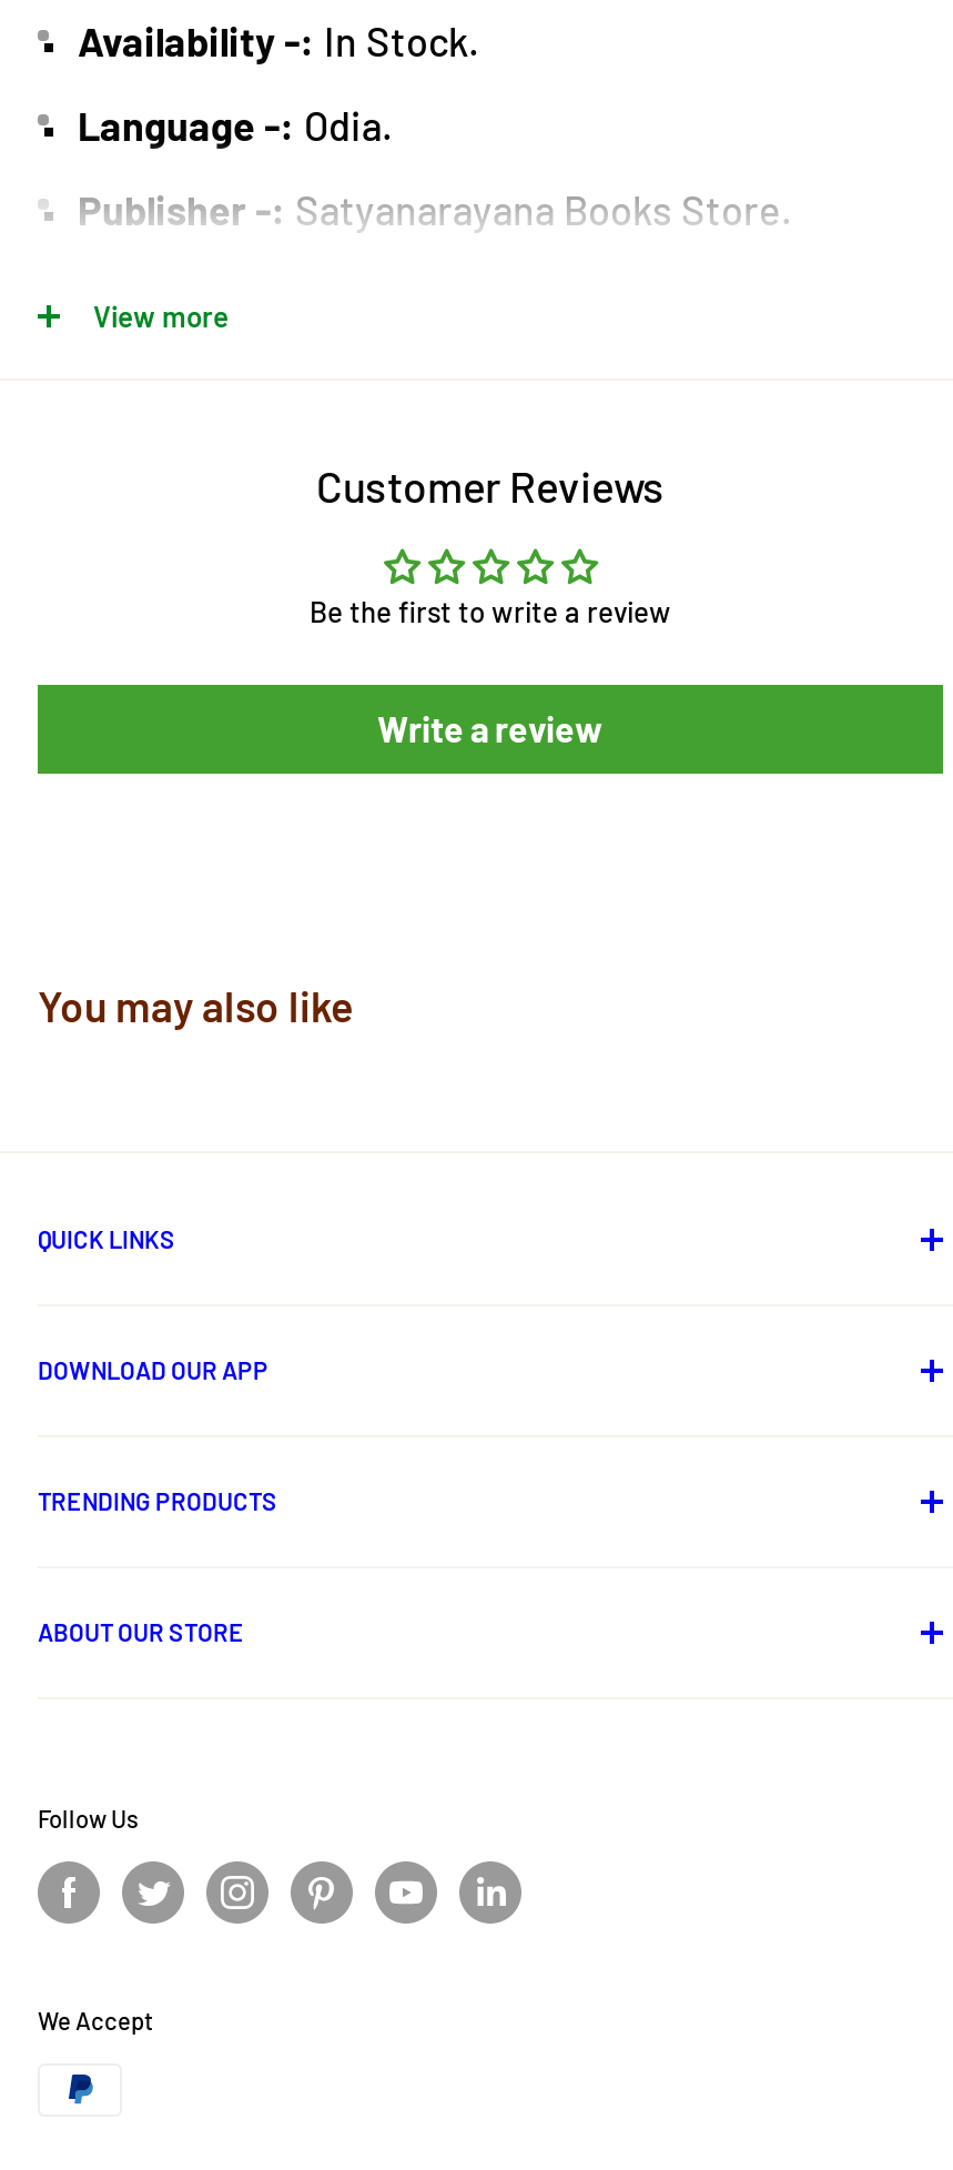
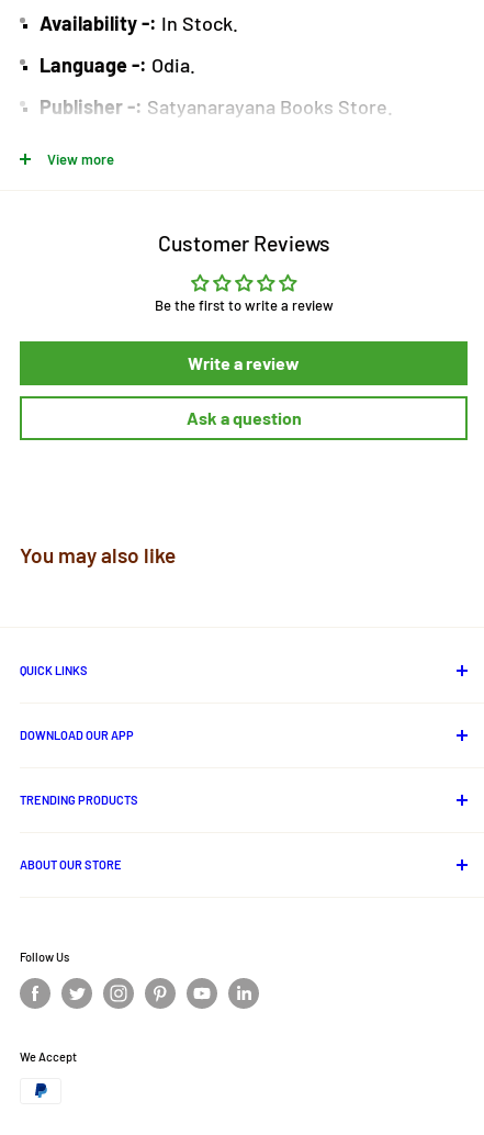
+ Ask a question
